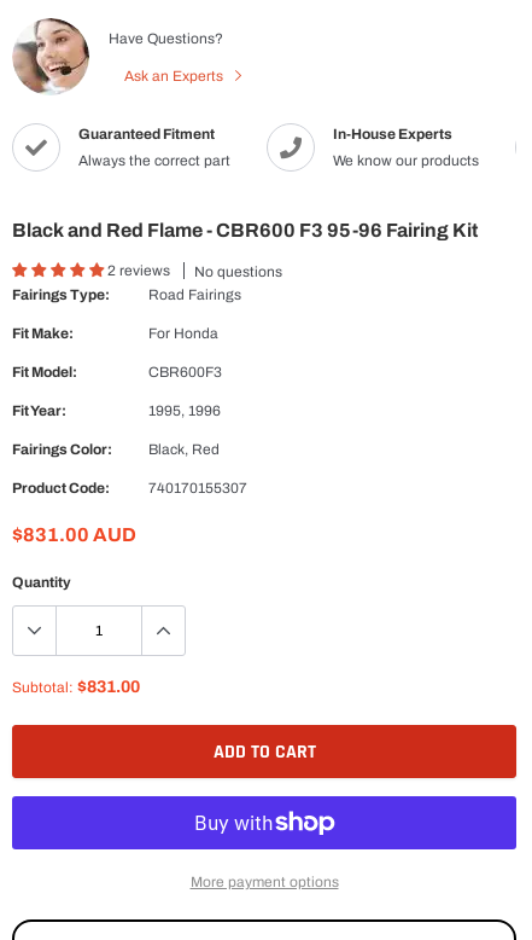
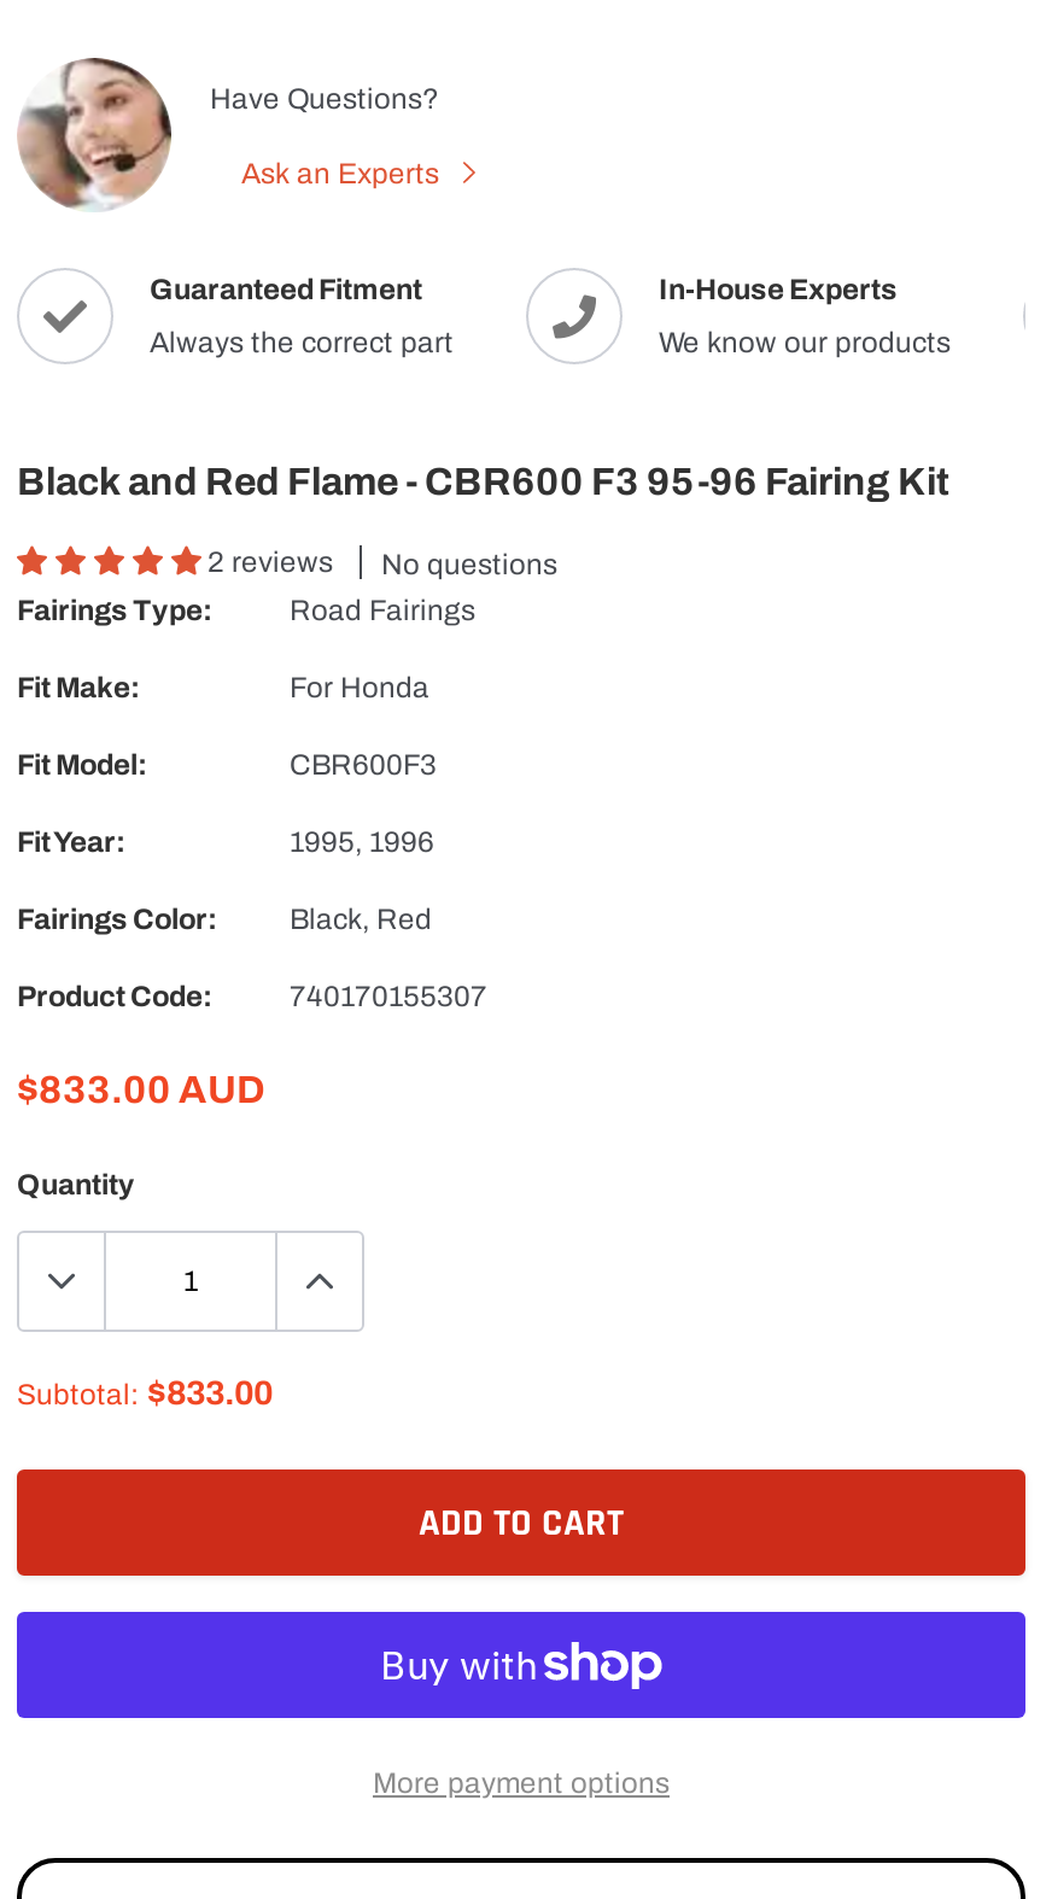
- $831.00 AUD
+ $833.00 AUD

- Subtotal: $831.00
+ Subtotal: $833.00
